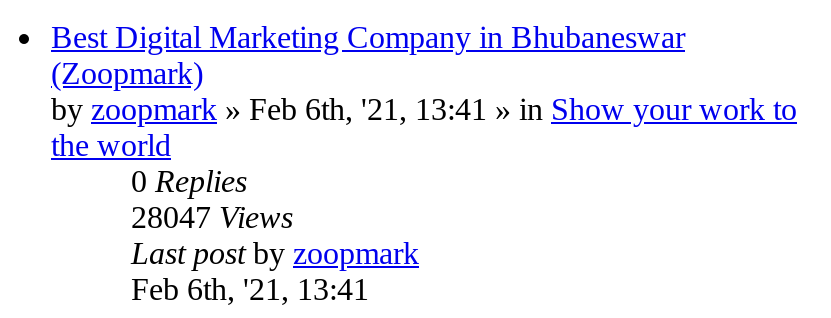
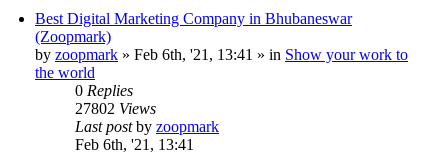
- 28047 Views
+ 27802 Views
